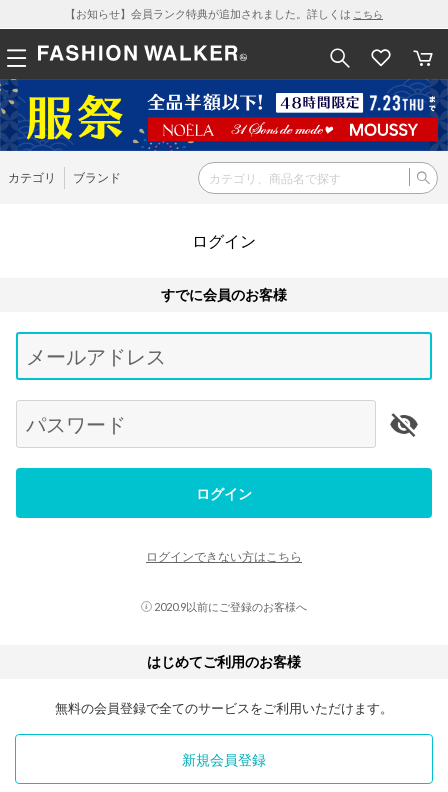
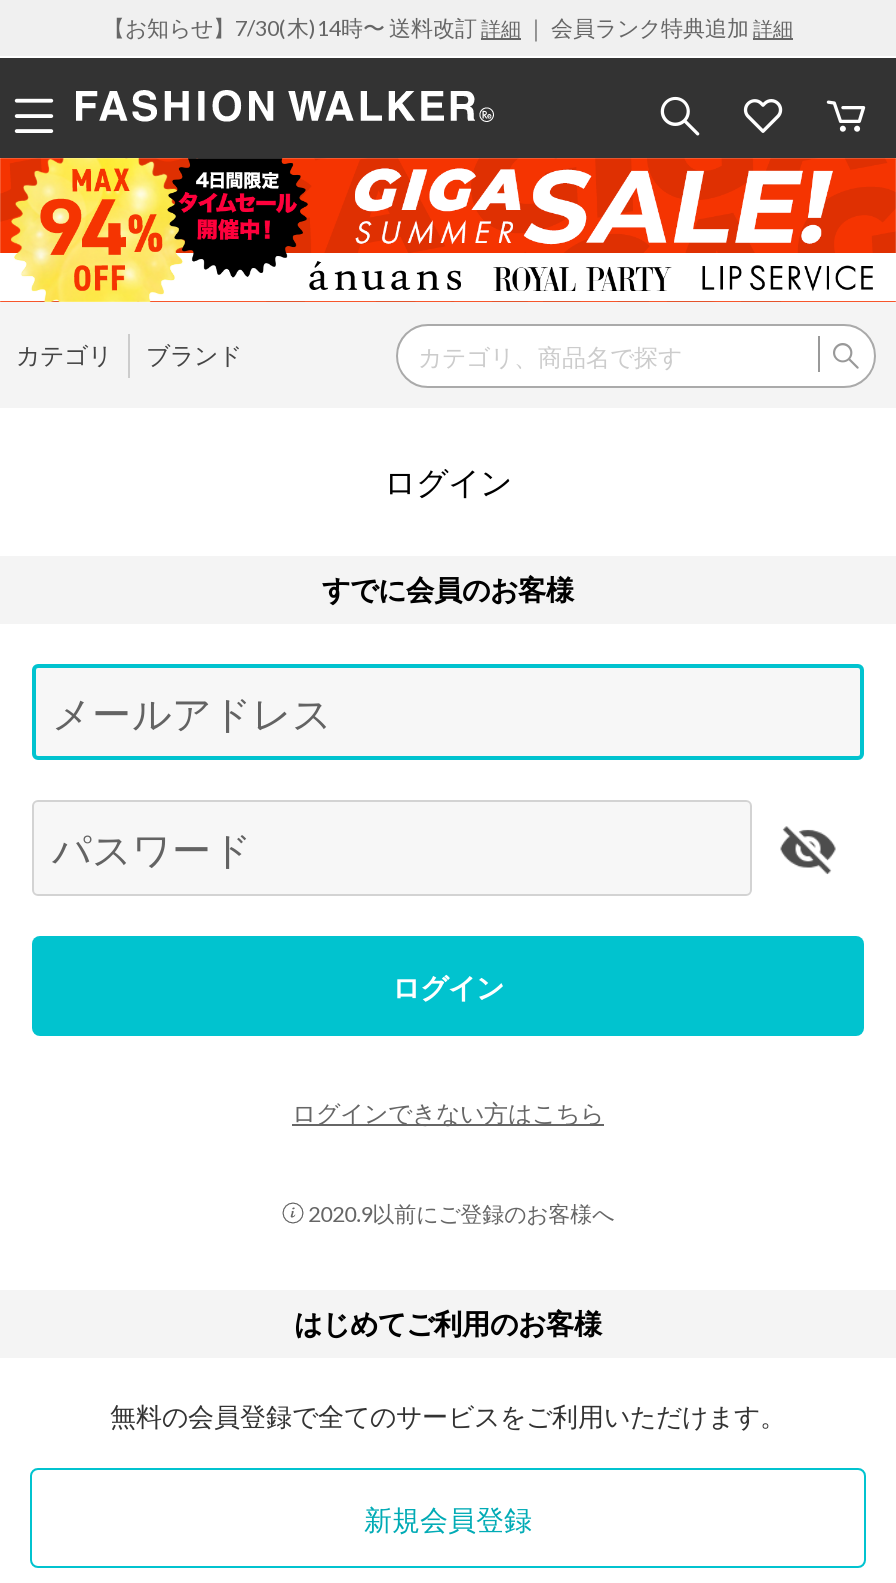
- 【お知らせ】会員ランク特典が追加されました。詳しくはこちら
+ 【お知らせ】7/30(木)14時〜 送料改訂詳細｜ 会員ランク特典追加詳細

- [image]
+ [image]
